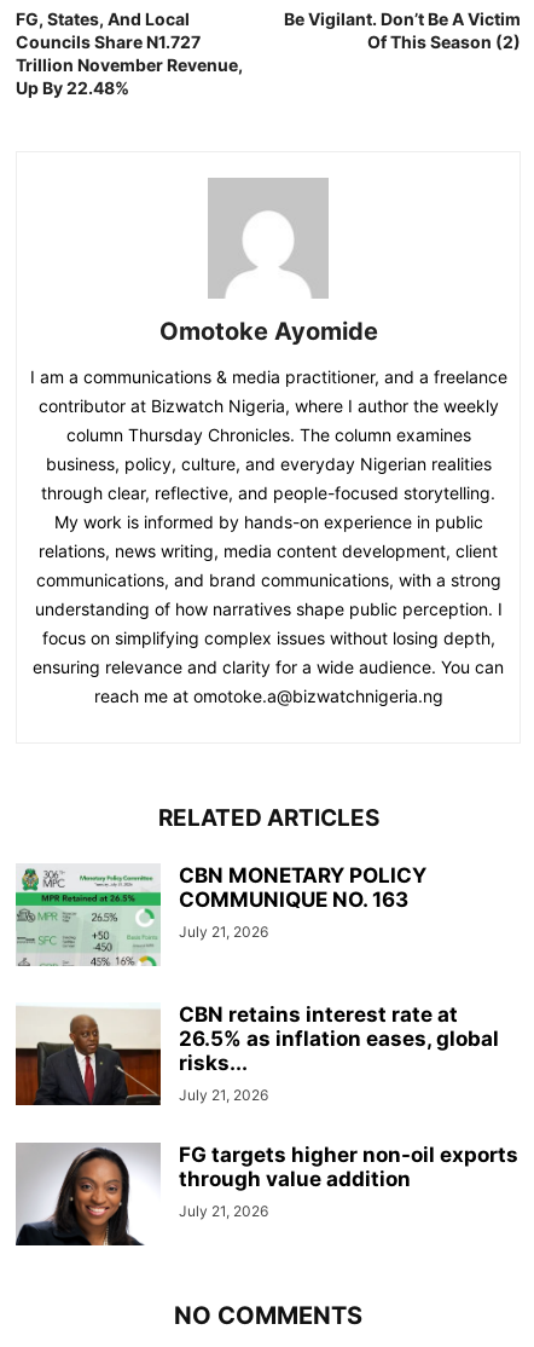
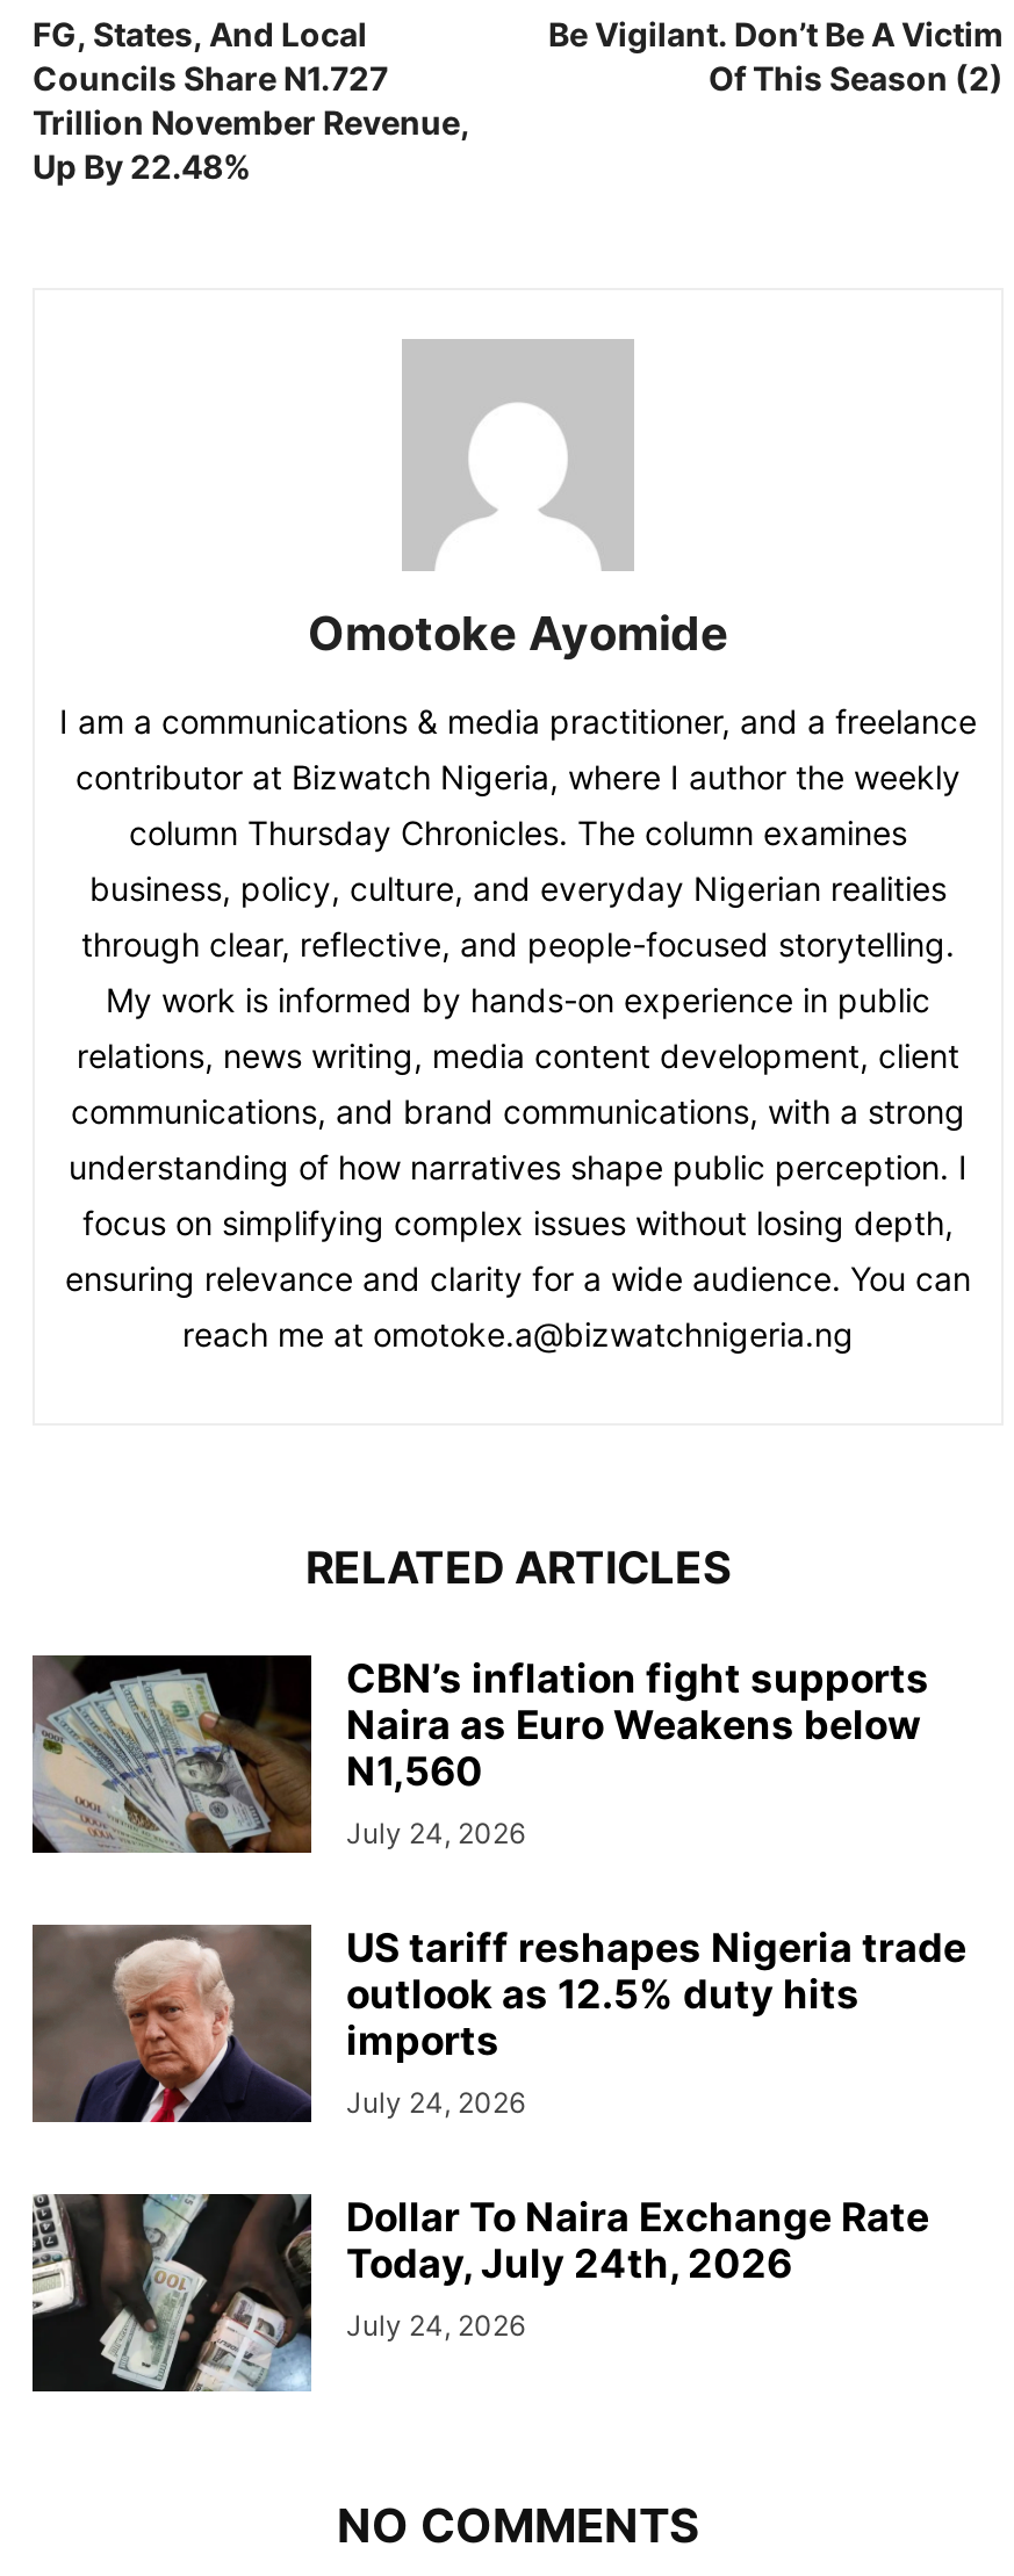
- [image]
- CBN MONETARY POLICY
- COMMUNIQUE NO. 163
- July 21, 2026
+ [image]
+ CBN’s inflation fight supports
+ Naira as Euro Weakens below
+ N1,560
+ July 24, 2026

- [image]
- CBN retains interest rate at
- 26.5% as inflation eases, global
- risks...
- July 21, 2026
+ [image]
+ US tariff reshapes Nigeria trade
+ outlook as 12.5% duty hits
+ imports
+ July 24, 2026

- [image]
- FG targets higher non-oil exports
- through value addition
- July 21, 2026
+ [image]
+ Dollar To Naira Exchange Rate
+ Today, July 24th, 2026
+ July 24, 2026
